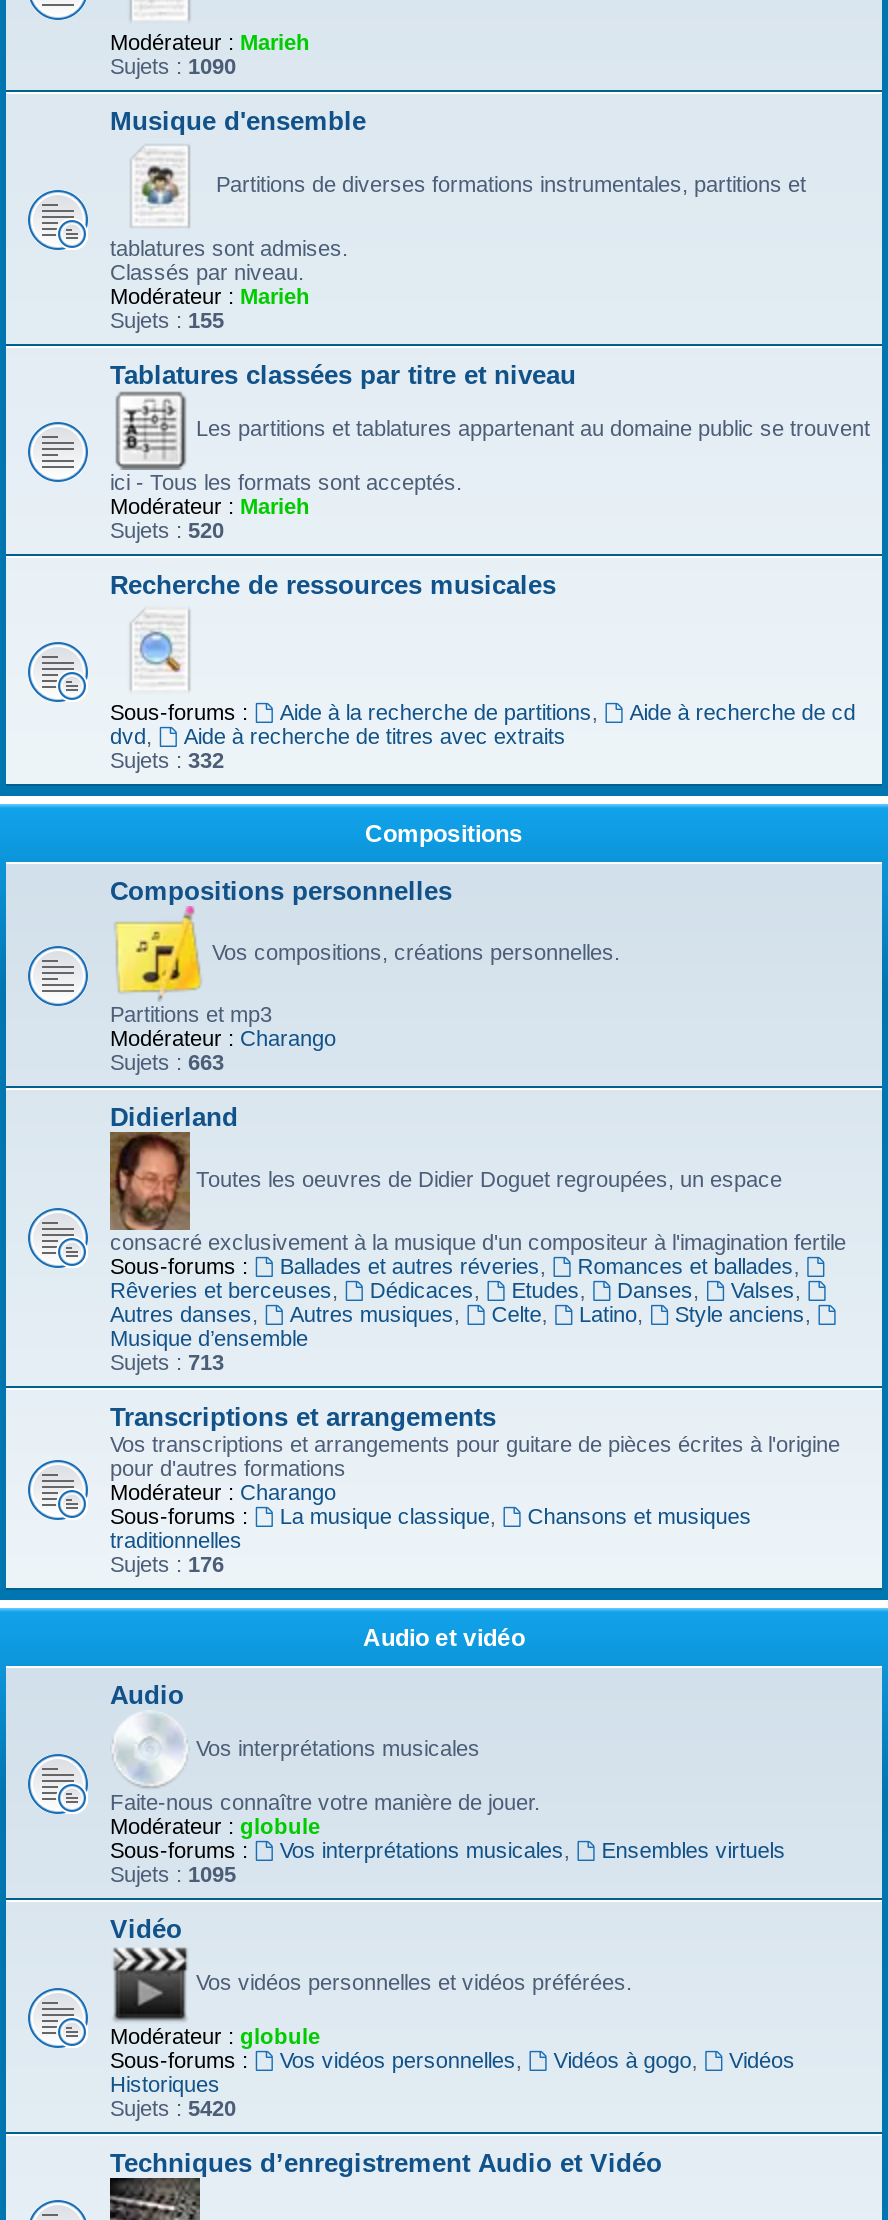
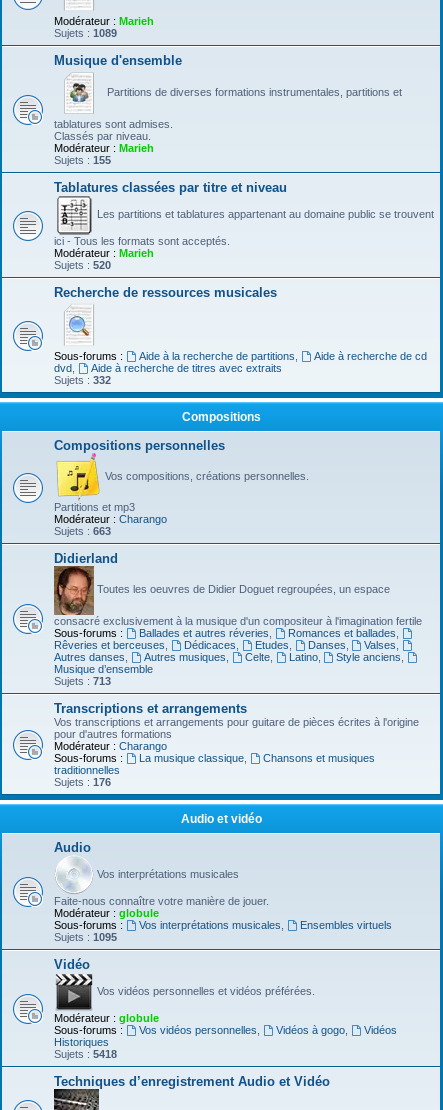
- Sujets : 1090
+ Sujets : 1089

- Sujets : 5420
+ Sujets : 5418
